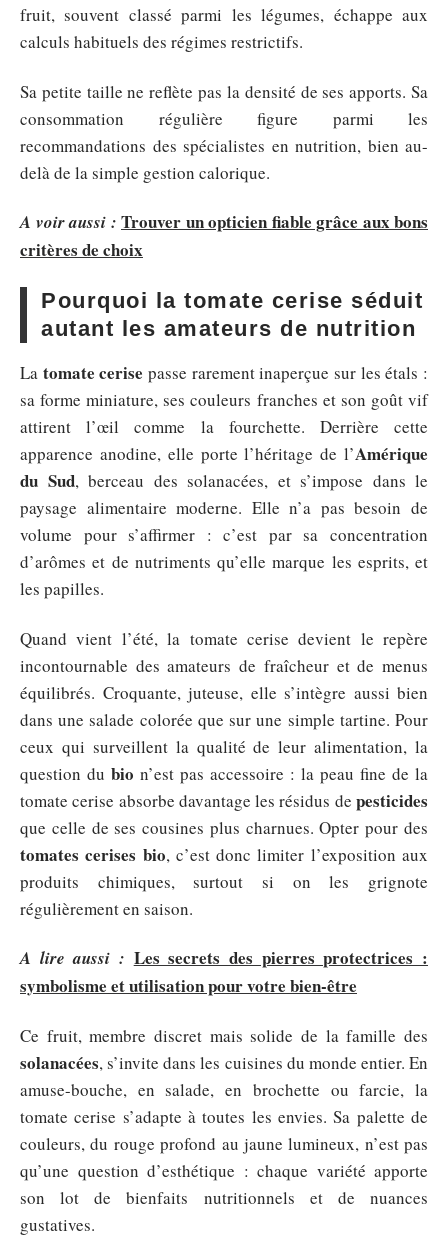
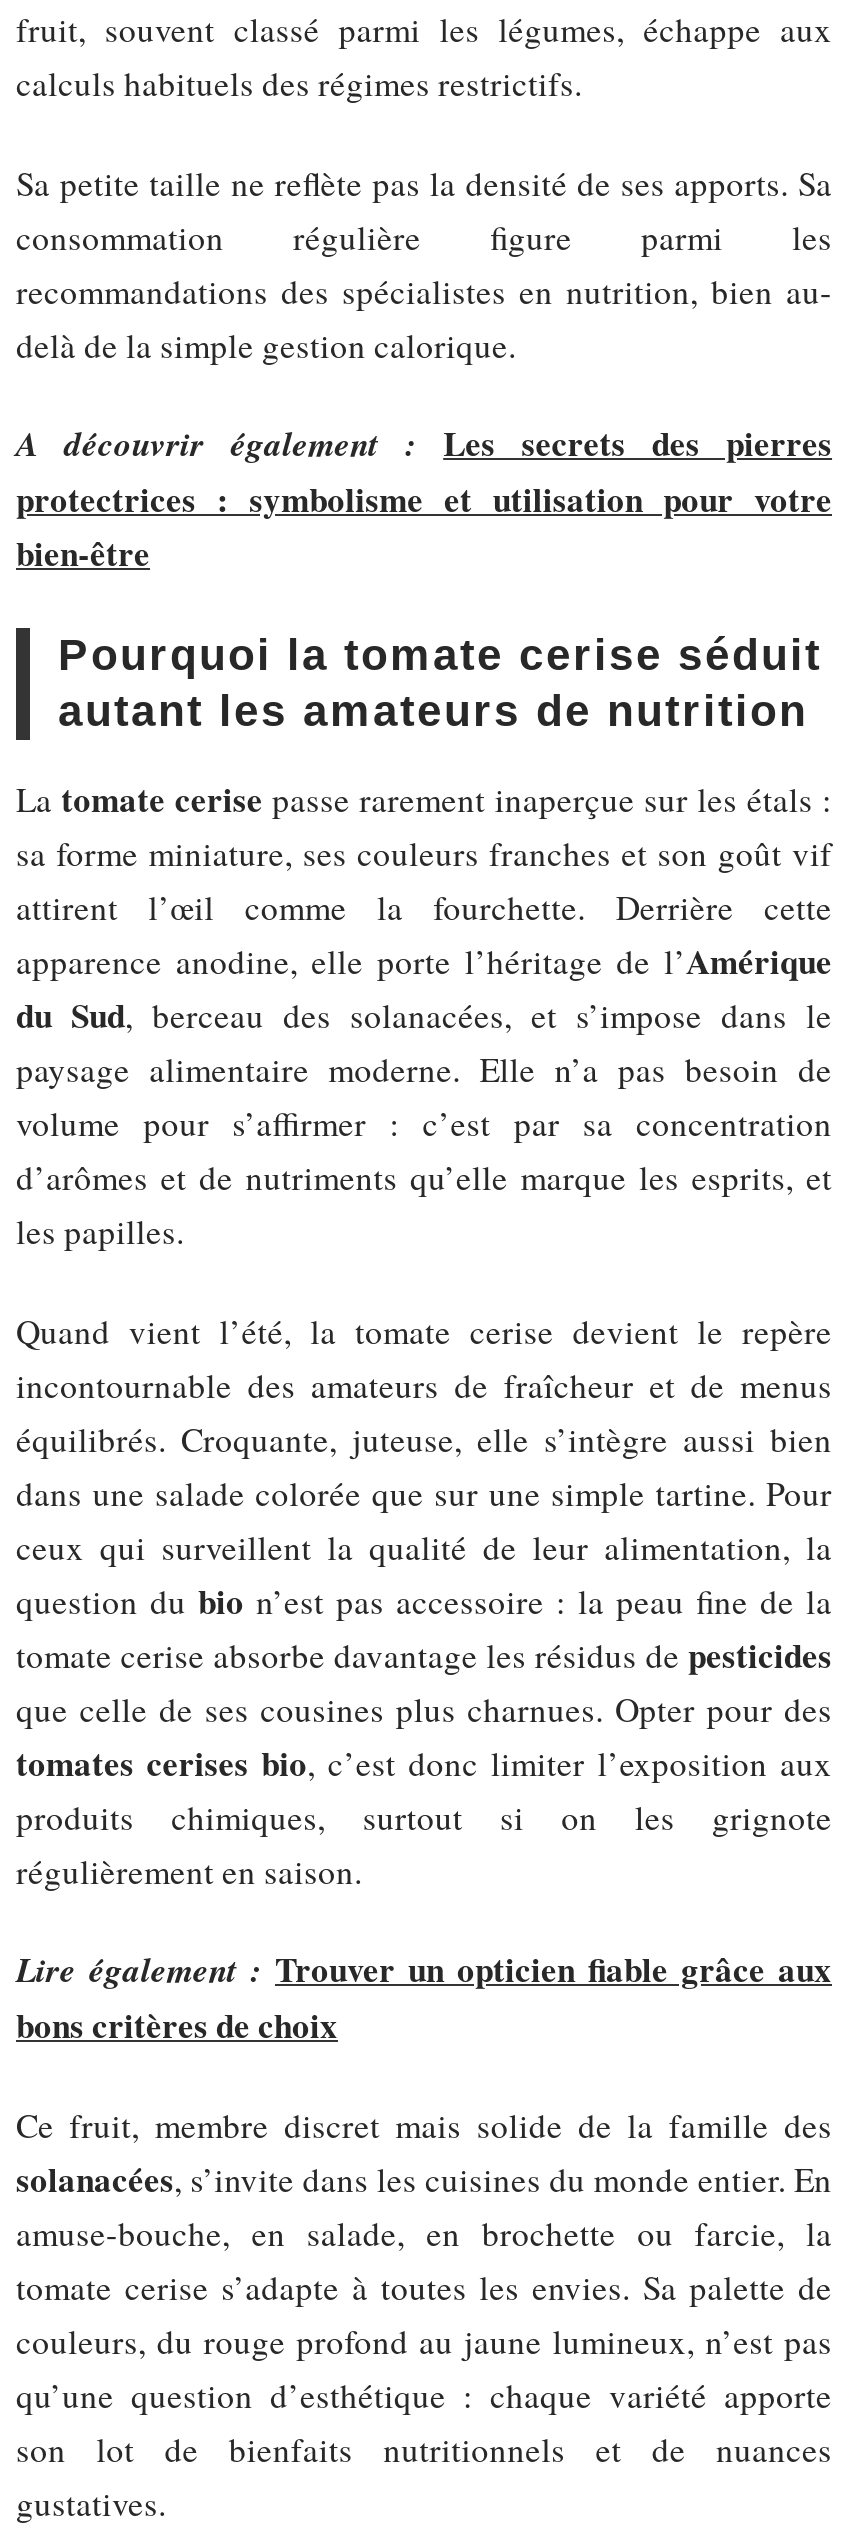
- A voir aussi : Trouver un opticien fiable grâce aux bons
- critères de choix
+ A découvrir également : Les secrets des pierres
+ protectrices : symbolisme et utilisation pour votre
+ bien-être

- A lire aussi : Les secrets des pierres protectrices :
- symbolisme et utilisation pour votre bien-être
+ Lire également : Trouver un opticien fiable grâce aux
+ bons critères de choix
